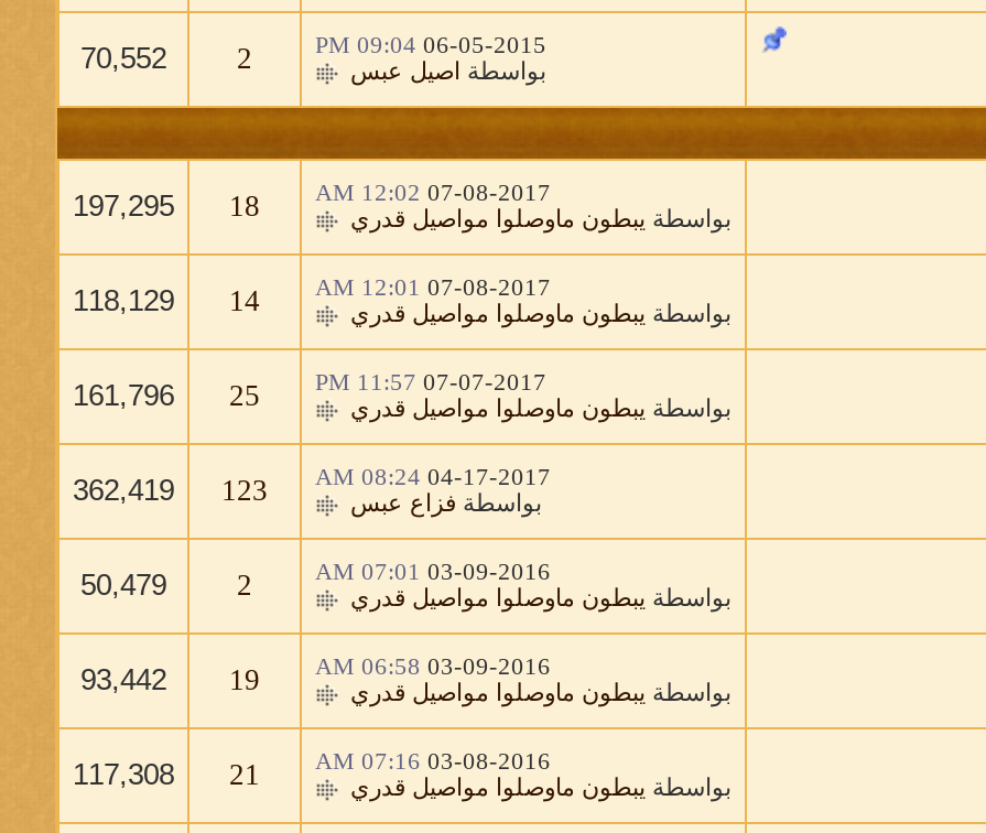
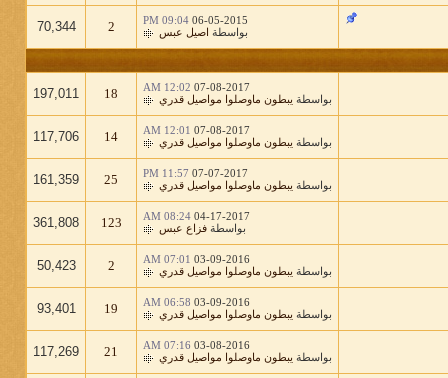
- 70,552
+ 70,344

- 197,295 18
+ 197,011 18

- 118,129 14
+ 117,706 14

- 161,796 25
+ 161,359 25

- 362,419 123
+ 361,808 123

- 50,479
+ 50,423

- 93,442 19
+ 93,401 19

- 117,308 21
+ 117,269 21
